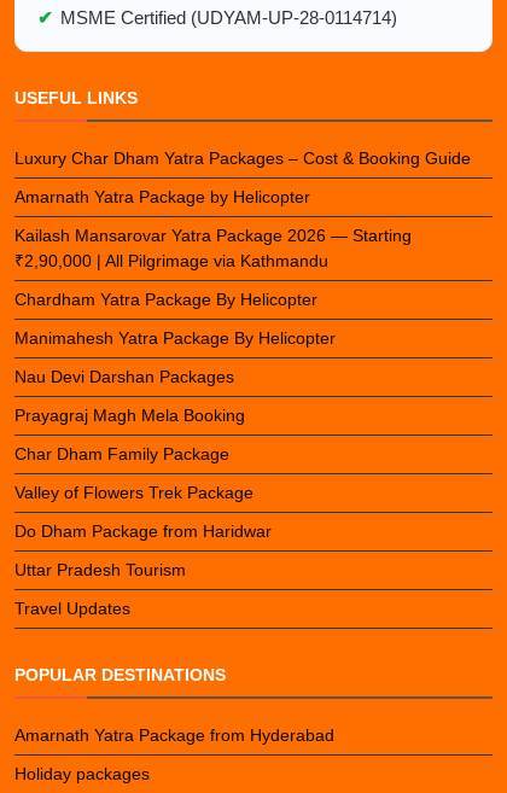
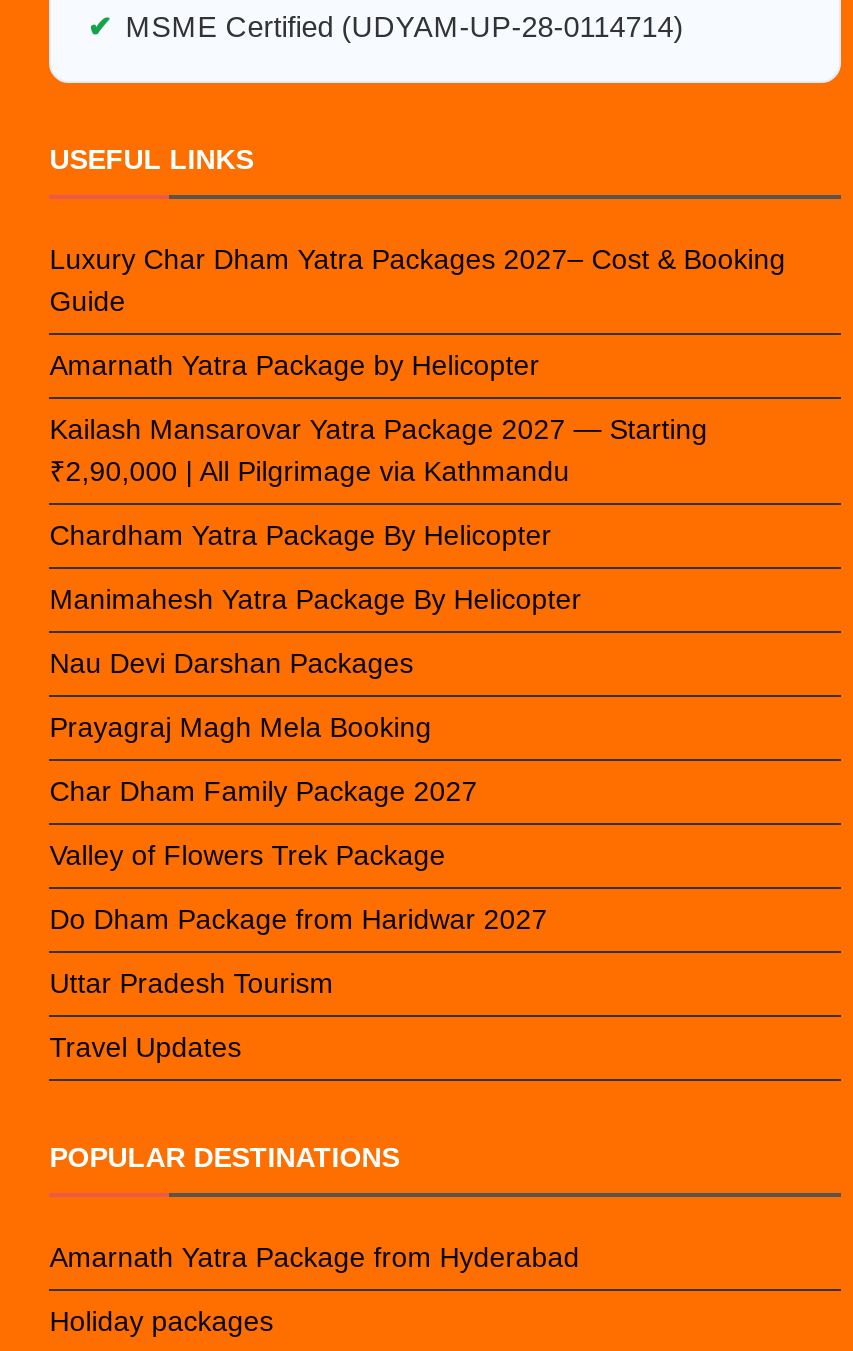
- Luxury Char Dham Yatra Packages – Cost & Booking Guide
+ Luxury Char Dham Yatra Packages 2027– Cost & Booking
+ Guide

- Kailash Mansarovar Yatra Package 2026 — Starting
+ Kailash Mansarovar Yatra Package 2027 — Starting

- Char Dham Family Package
+ Char Dham Family Package 2027

- Do Dham Package from Haridwar
+ Do Dham Package from Haridwar 2027
